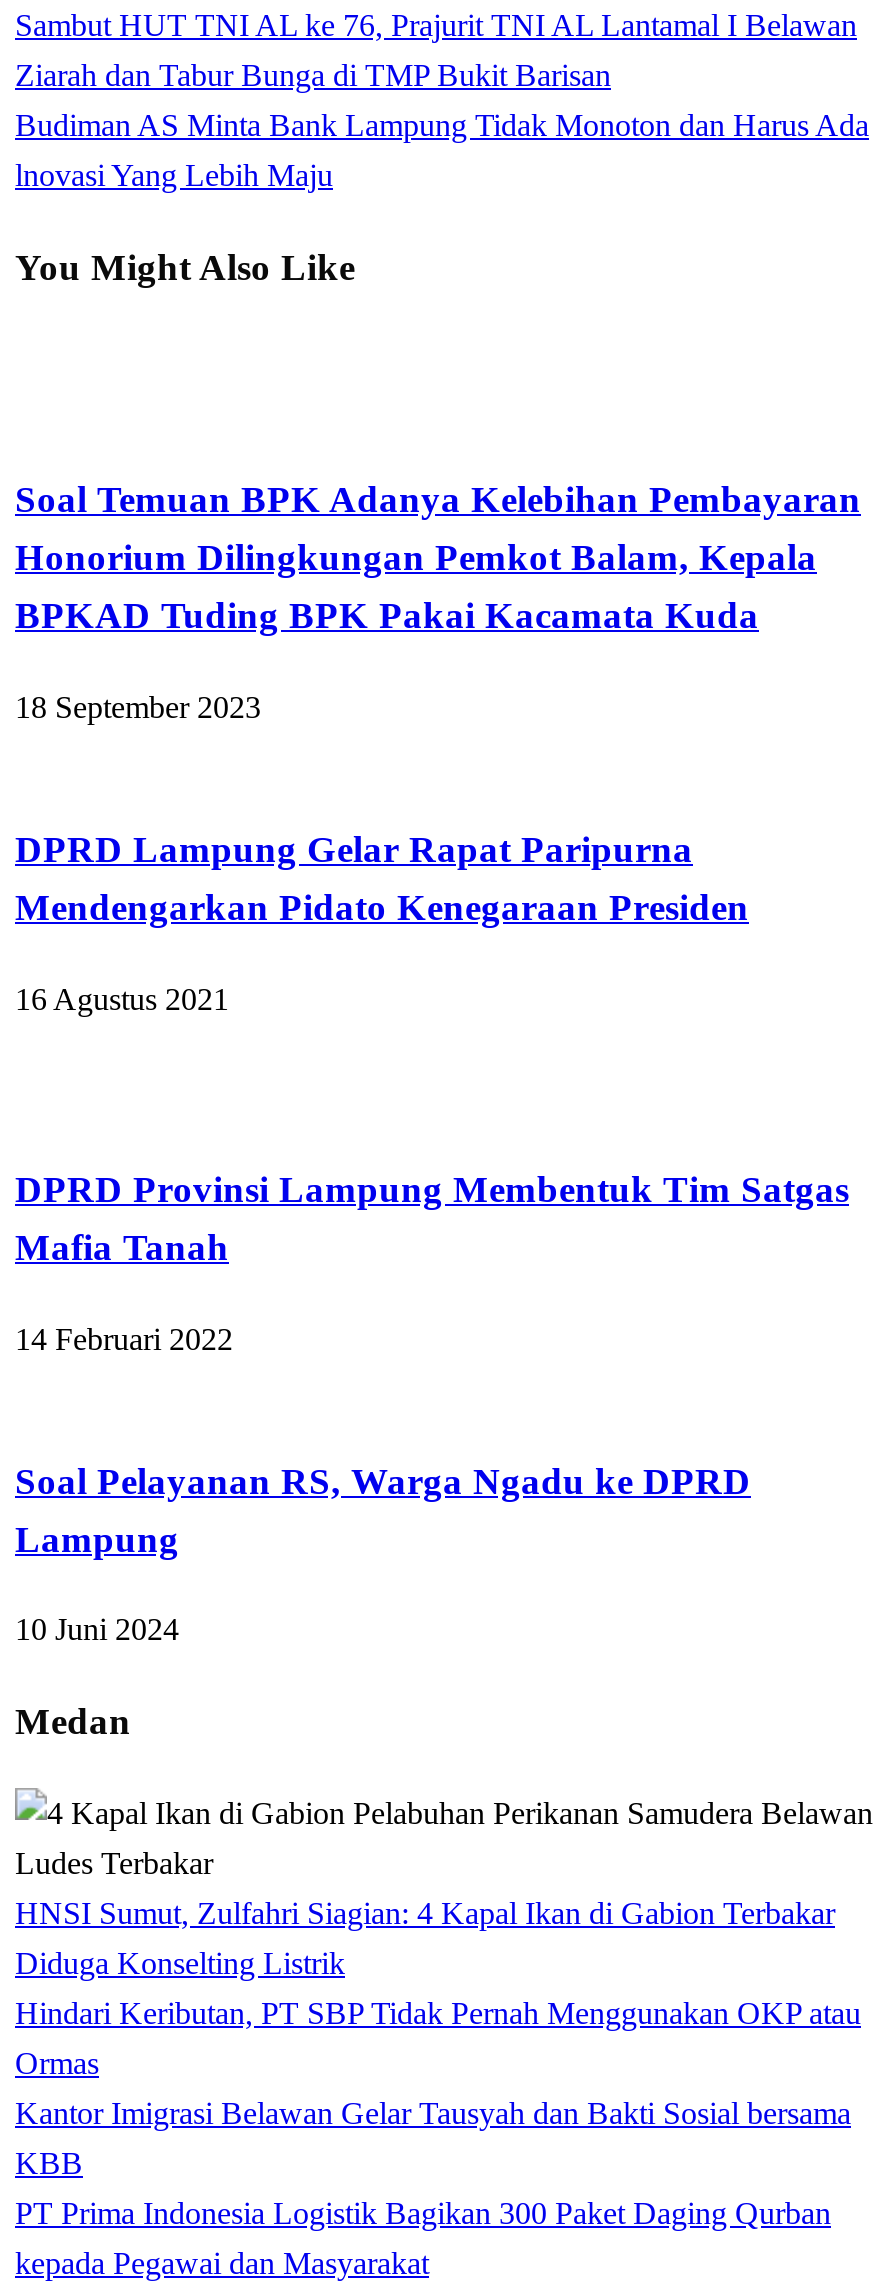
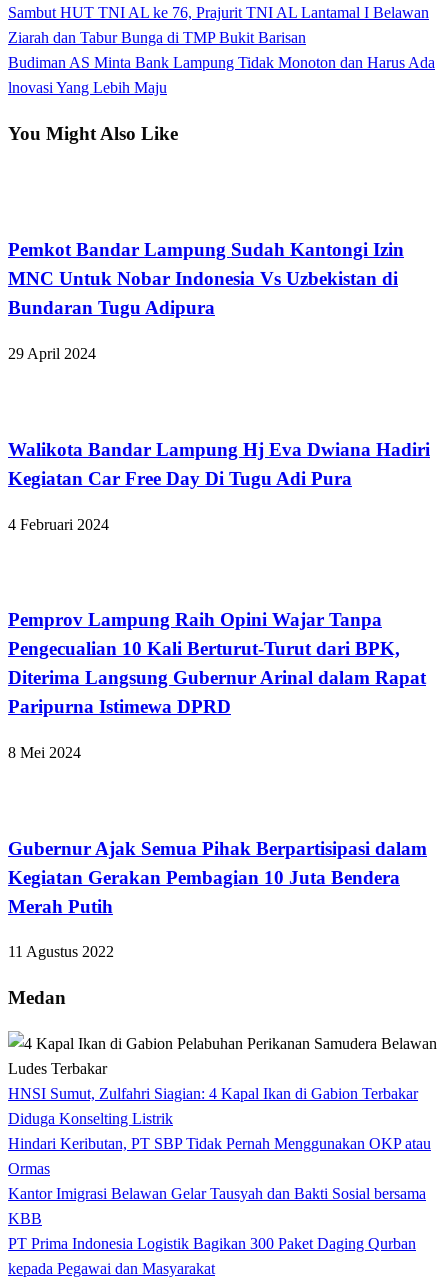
- Soal Temuan BPK Adanya Kelebihan Pembayaran
- Honorium Dilingkungan Pemkot Balam, Kepala
- BPKAD Tuding BPK Pakai Kacamata Kuda
+ Pemkot Bandar Lampung Sudah Kantongi Izin
+ MNC Untuk Nobar Indonesia Vs Uzbekistan di
+ Bundaran Tugu Adipura

- 18 September 2023
+ 29 April 2024

- DPRD Lampung Gelar Rapat Paripurna
- Mendengarkan Pidato Kenegaraan Presiden
+ Walikota Bandar Lampung Hj Eva Dwiana Hadiri
+ Kegiatan Car Free Day Di Tugu Adi Pura

- 16 Agustus 2021
+ 4 Februari 2024

- DPRD Provinsi Lampung Membentuk Tim Satgas
- Mafia Tanah
+ Pemprov Lampung Raih Opini Wajar Tanpa
+ Pengecualian 10 Kali Berturut-Turut dari BPK,
+ Diterima Langsung Gubernur Arinal dalam Rapat
+ Paripurna Istimewa DPRD

- 14 Februari 2022
+ 8 Mei 2024

- Soal Pelayanan RS, Warga Ngadu ke DPRD
- Lampung
+ Gubernur Ajak Semua Pihak Berpartisipasi dalam
+ Kegiatan Gerakan Pembagian 10 Juta Bendera
+ Merah Putih

- 10 Juni 2024
+ 11 Agustus 2022
